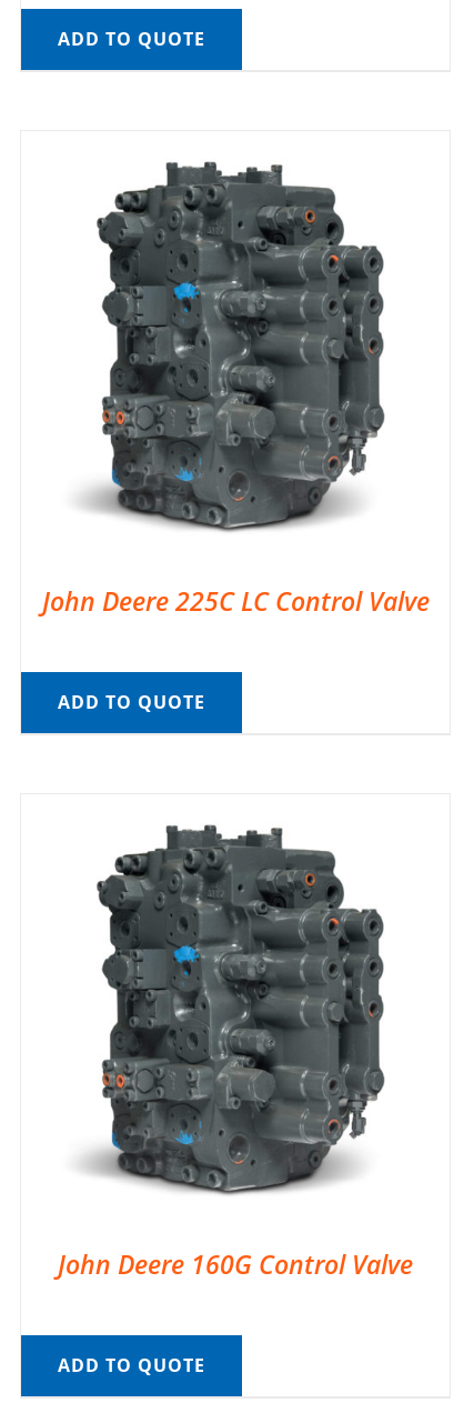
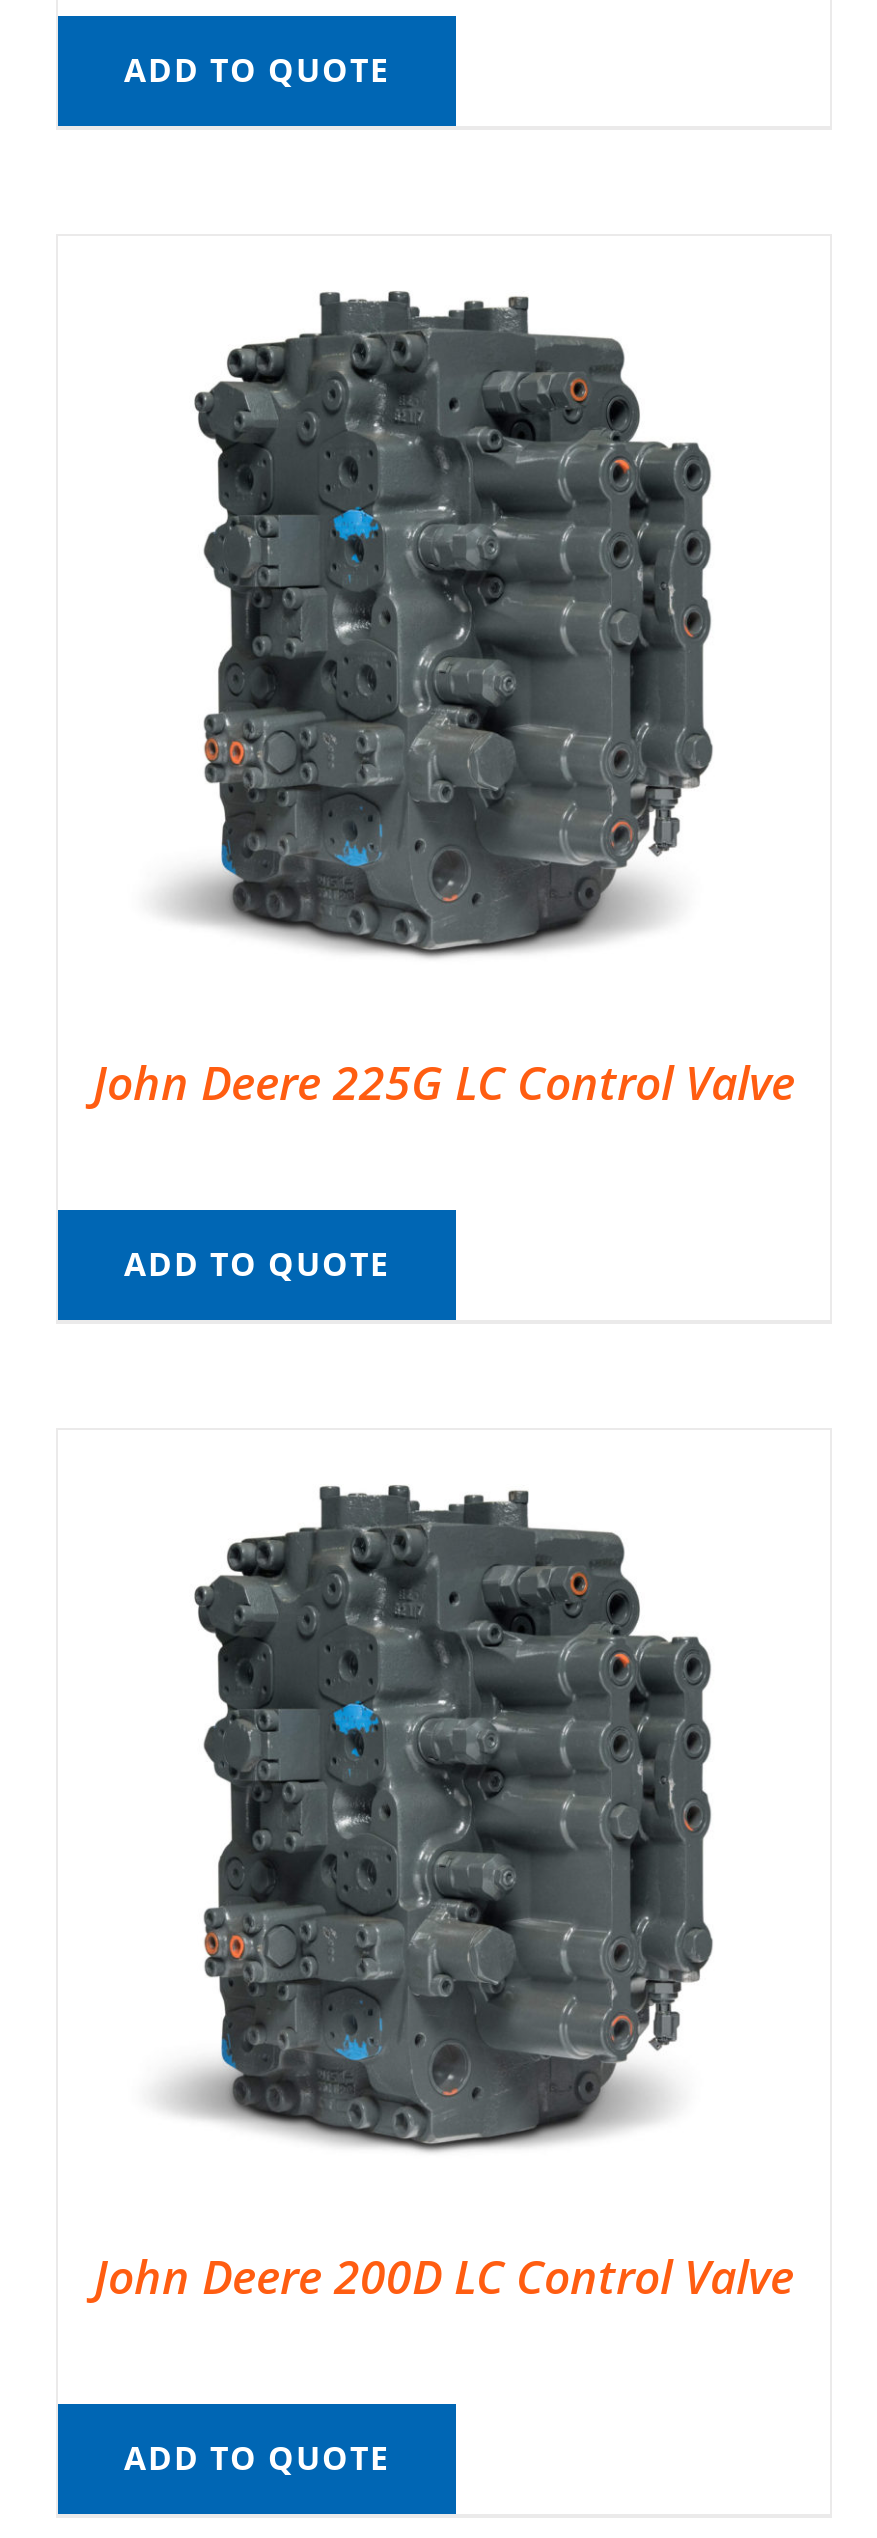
- John Deere 225C LC Control Valve
+ John Deere 225G LC Control Valve

- John Deere 160G Control Valve
+ John Deere 200D LC Control Valve
